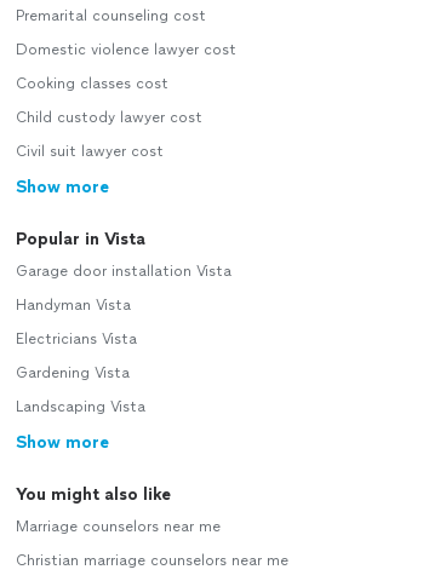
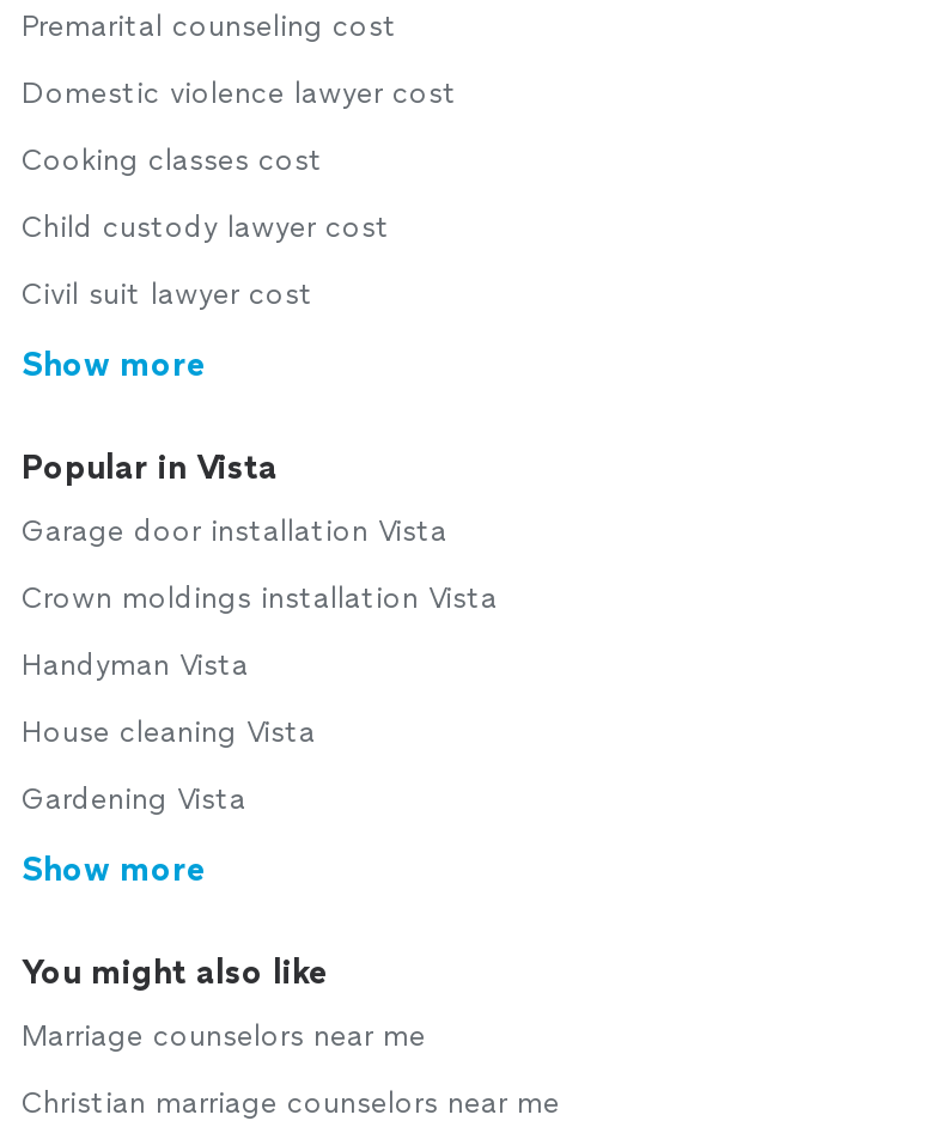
+ Crown moldings installation Vista

moved down: Handyman Vista

- Electricians Vista
+ House cleaning Vista

moved down: Gardening Vista

- Landscaping Vista
